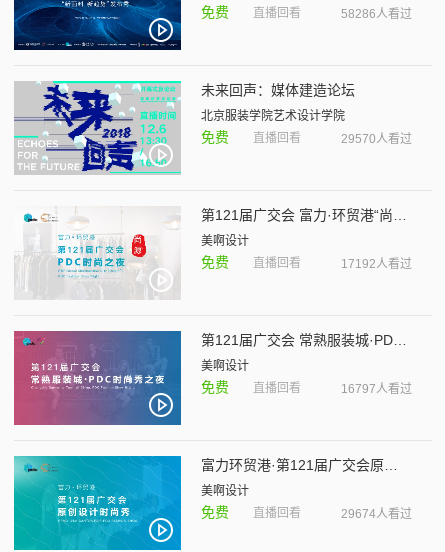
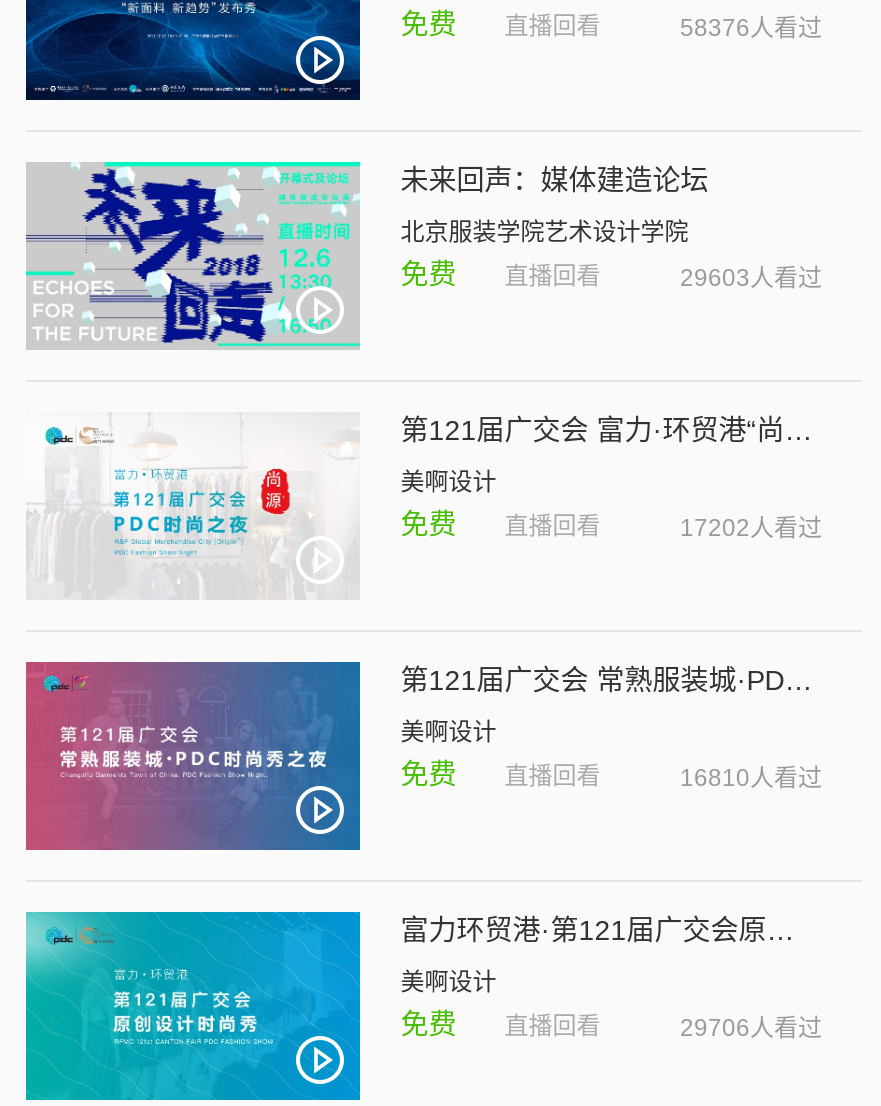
- 58286人看过
+ 58376人看过

- 29570人看过
+ 29603人看过

- 17192人看过
+ 17202人看过

- 16797人看过
+ 16810人看过

- 29674人看过
+ 29706人看过
